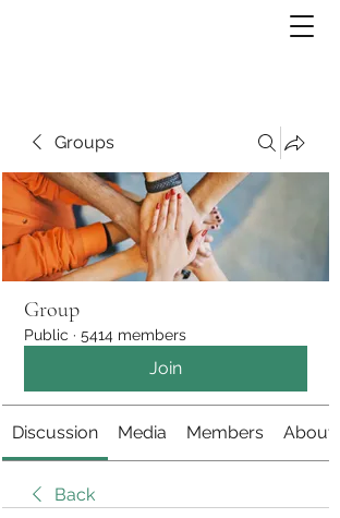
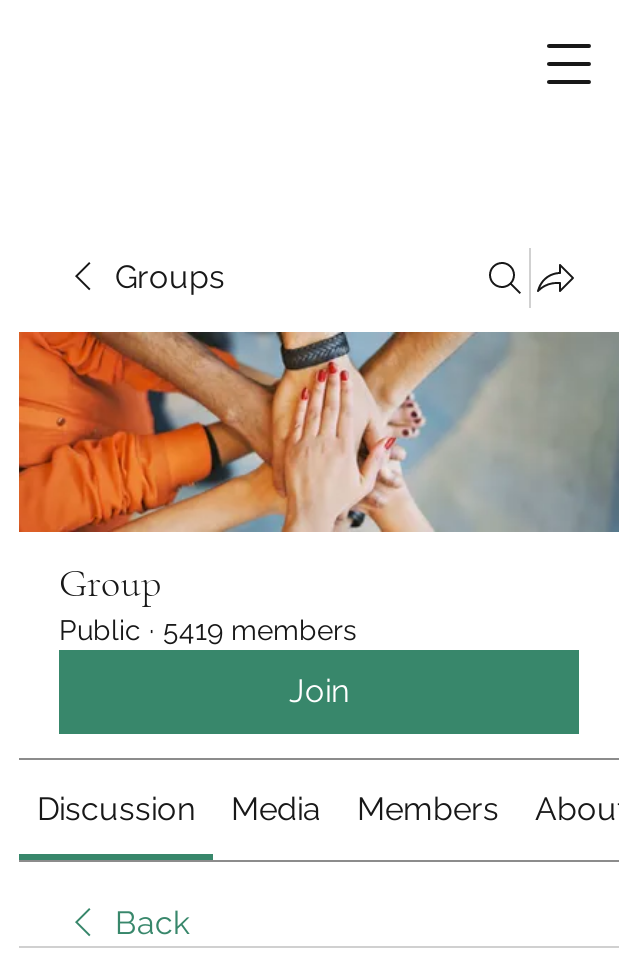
- Public · 5414 members
+ Public · 5419 members
